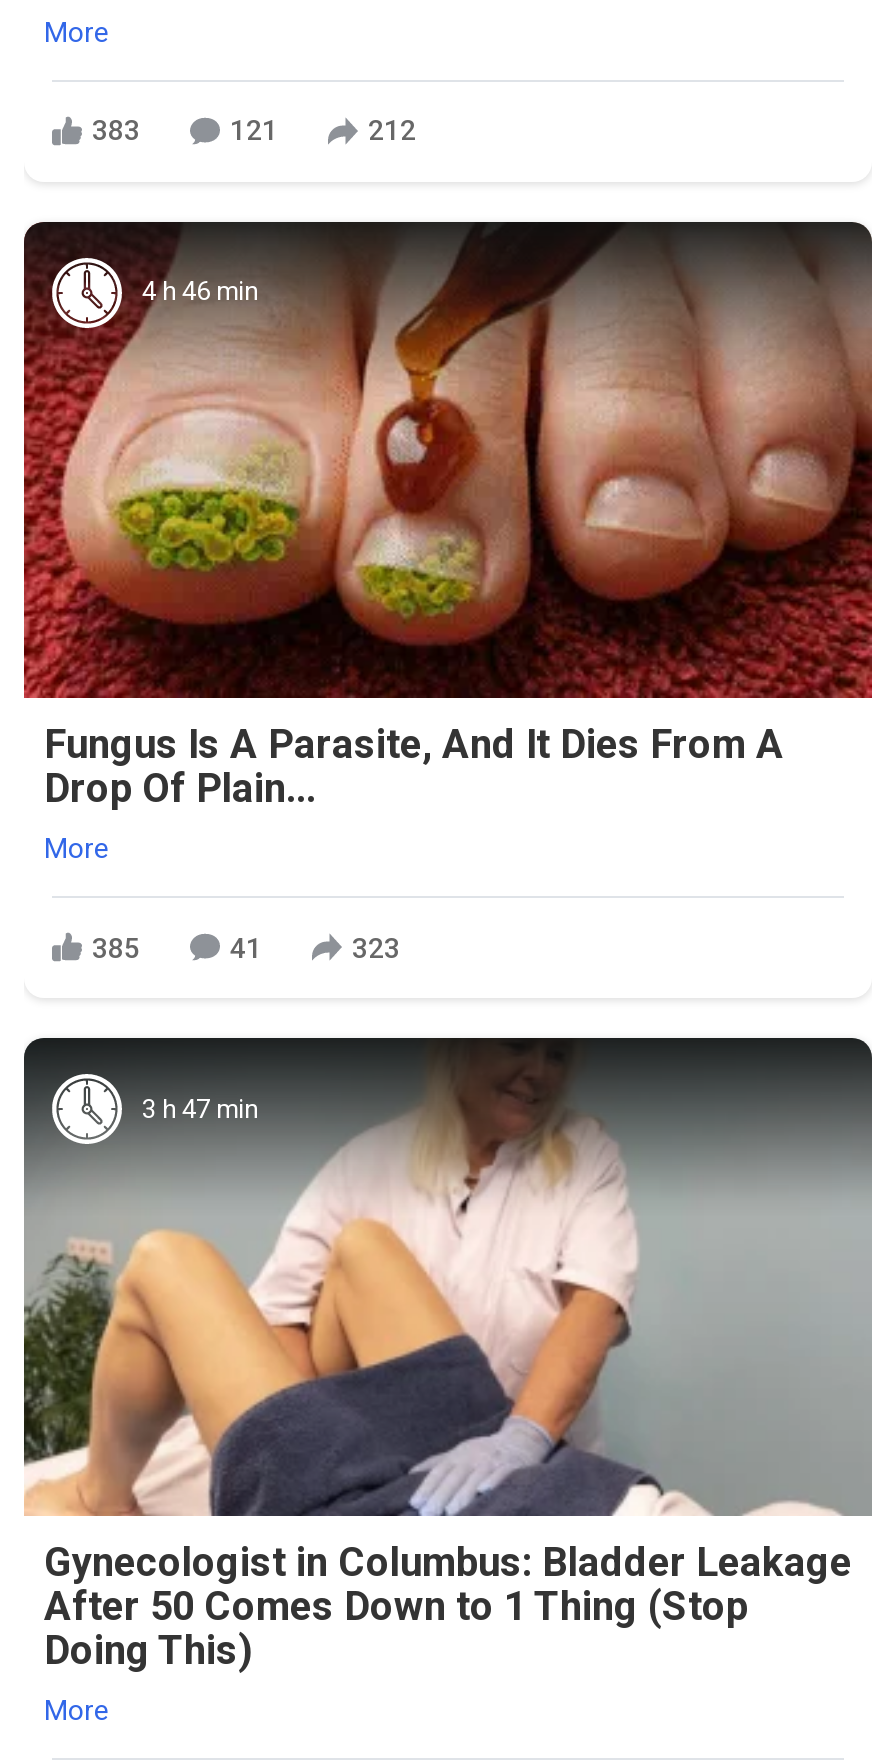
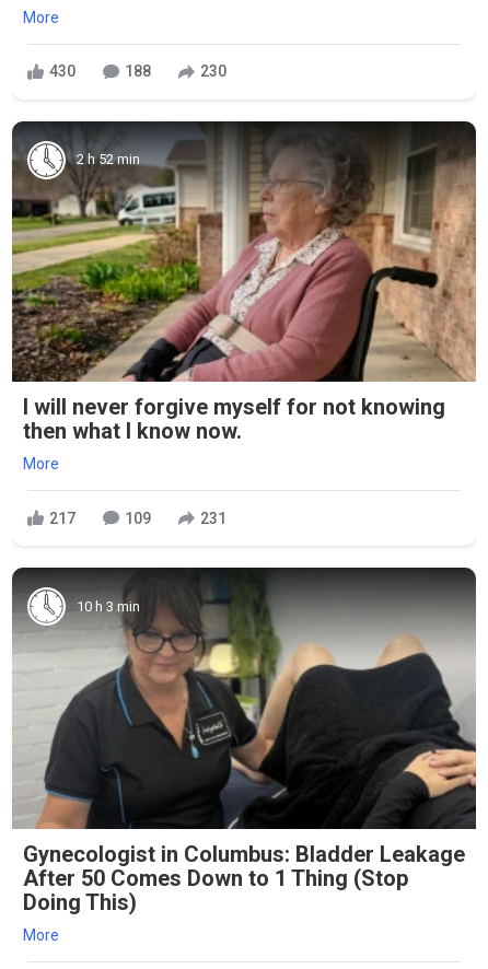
- 383
- 121
- 212
+ 430
+ 188
+ 230

- [image]
- 4 h 46 min
+ [image]
+ 2 h 52 min

- Fungus Is A Parasite, And It Dies From A
- Drop Of Plain...
+ I will never forgive myself for not knowing
+ then what I know now.

- 385
+ 217

- 41
+ 109

- 323
+ 231

- [image]
- 3 h 47 min
+ [image]
+ 10 h 3 min
